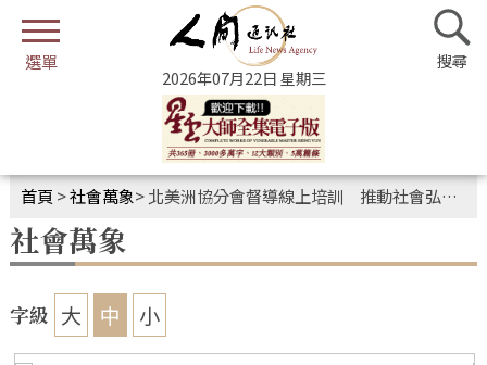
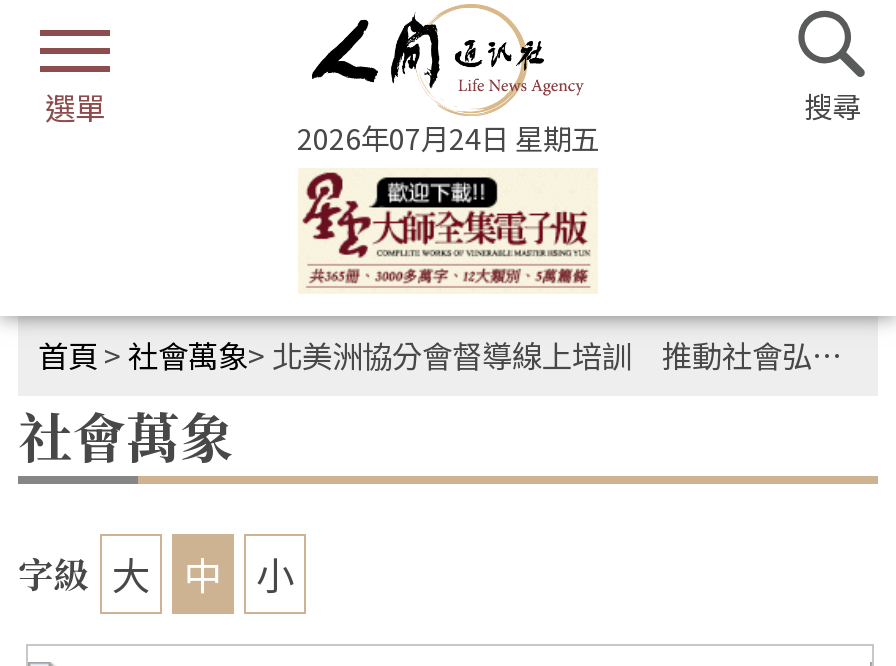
- 2026年07月22日 星期三
+ 2026年07月24日 星期五
